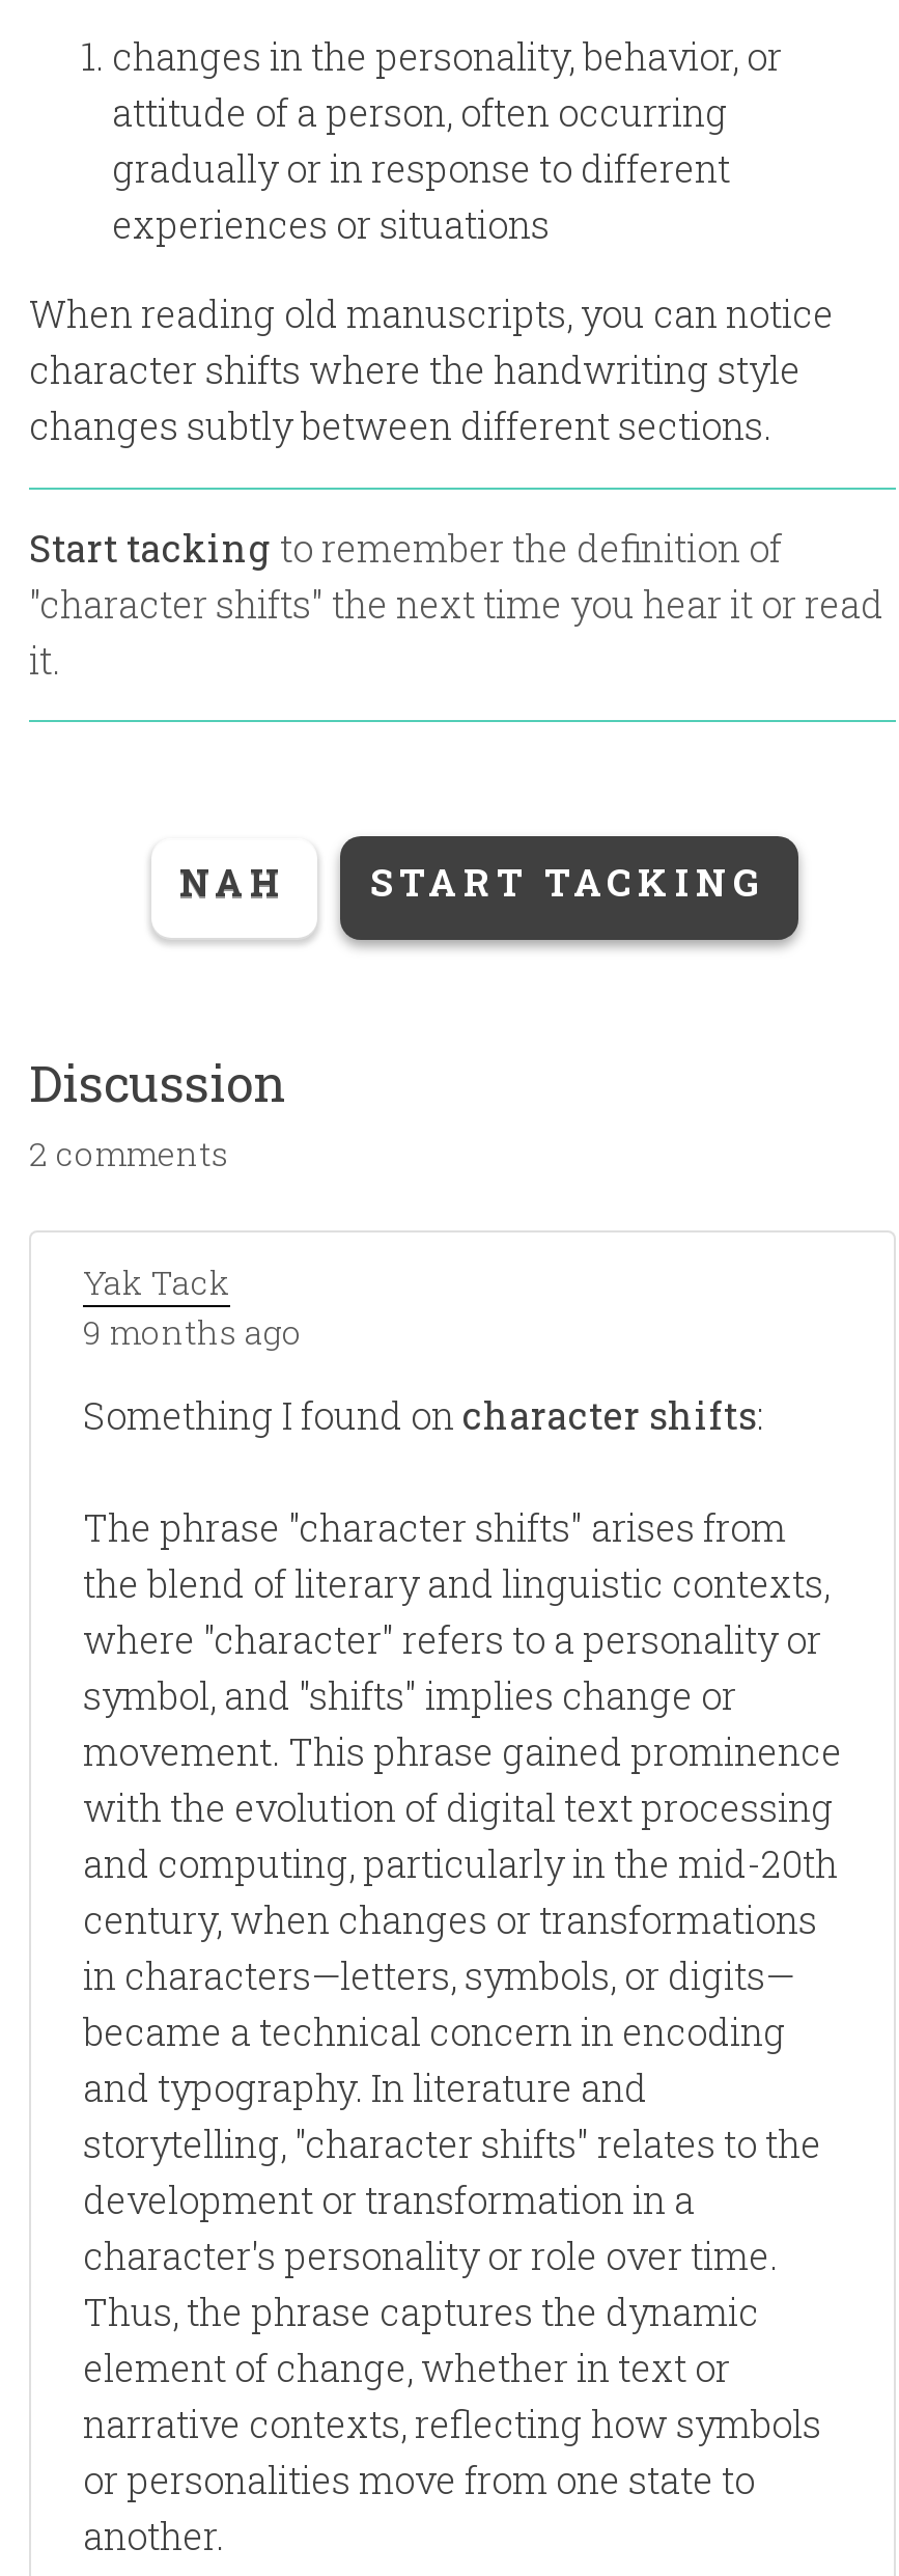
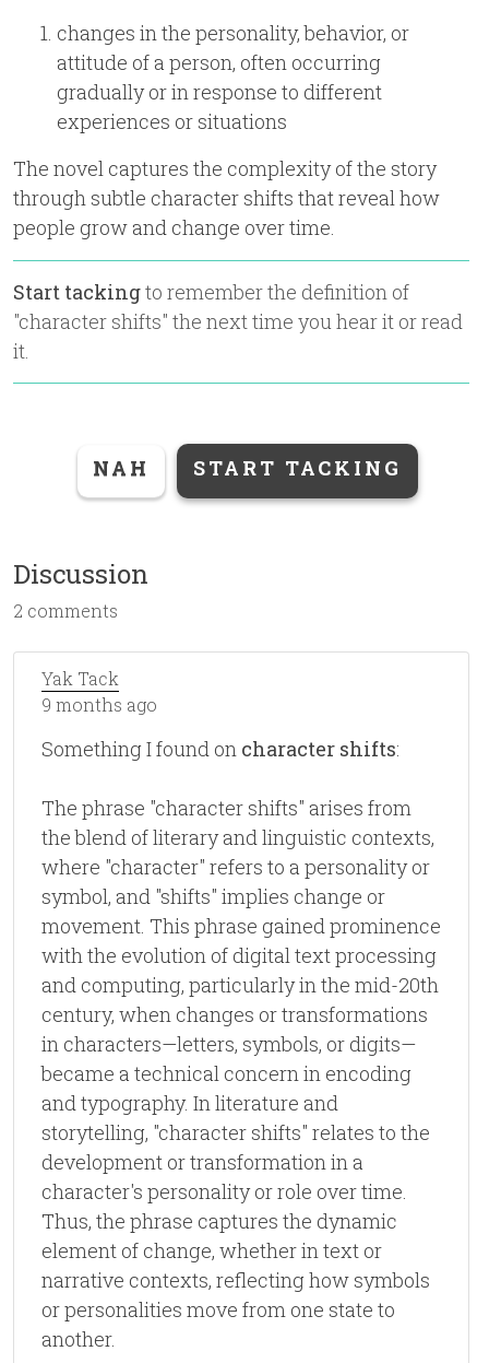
- When reading old manuscripts, you can notice
- character shifts where the handwriting style
- changes subtly between different sections.
+ The novel captures the complexity of the story
+ through subtle character shifts that reveal how
+ people grow and change over time.
